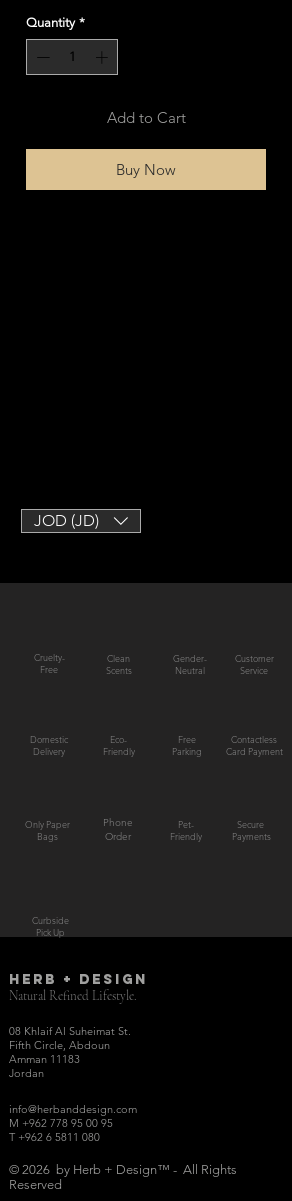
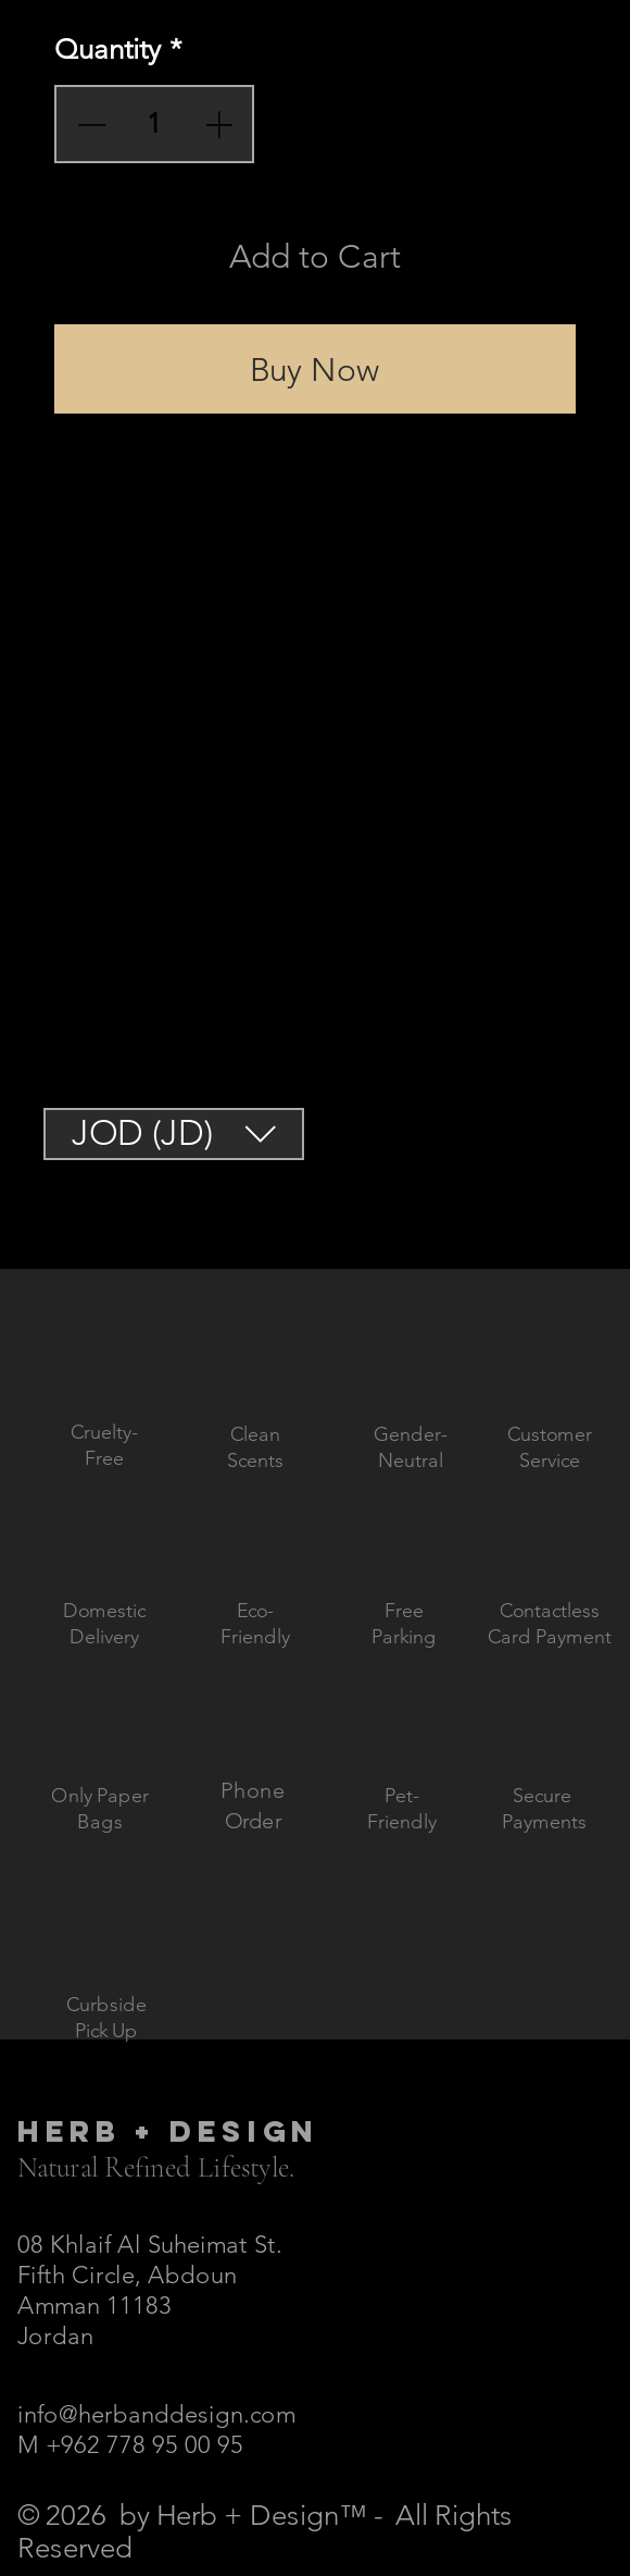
- T +962 6 5811 080
